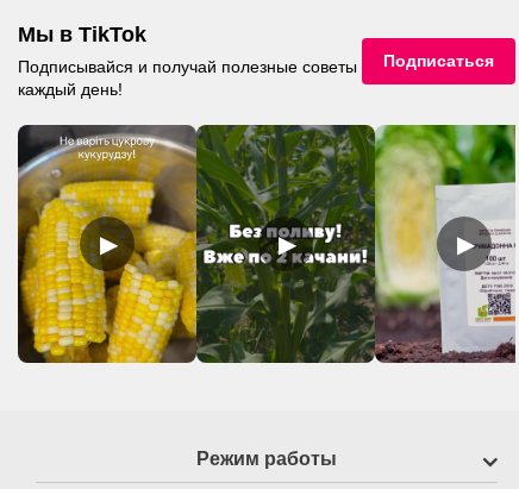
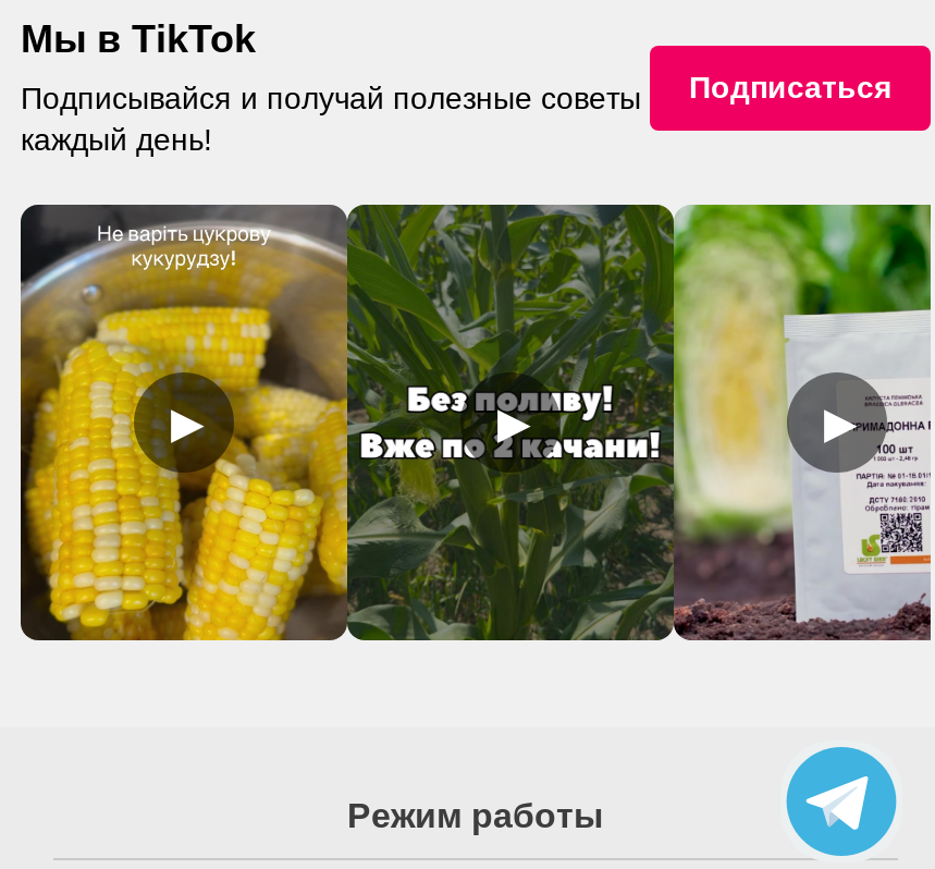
+ [image]
